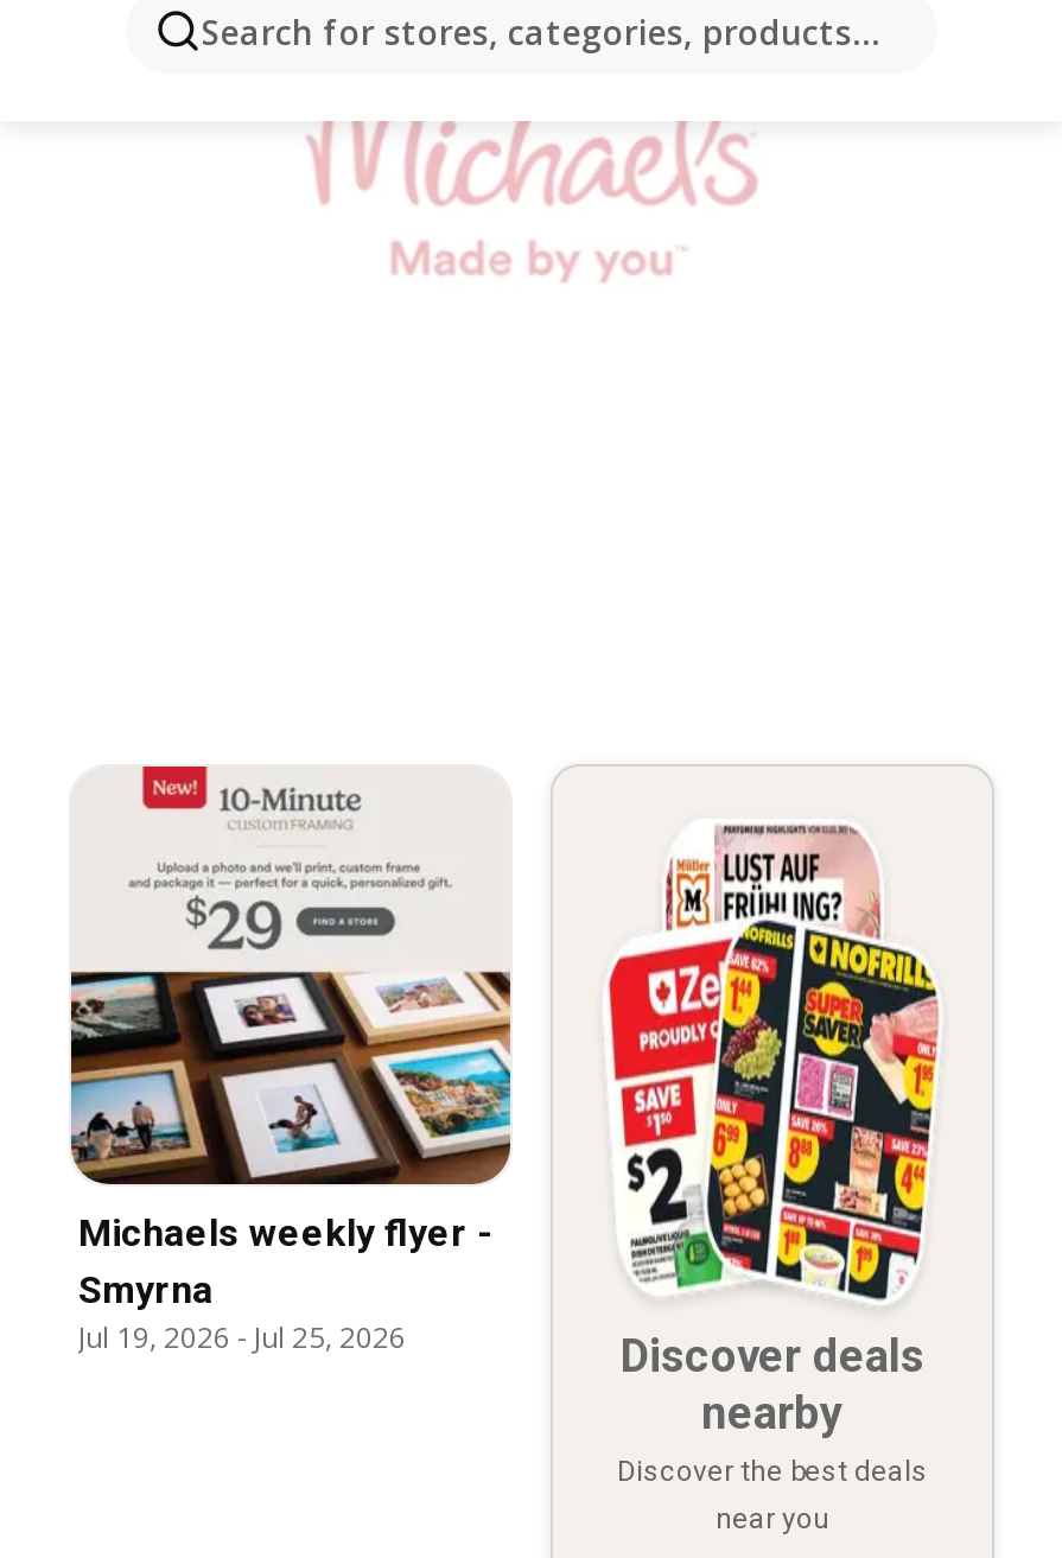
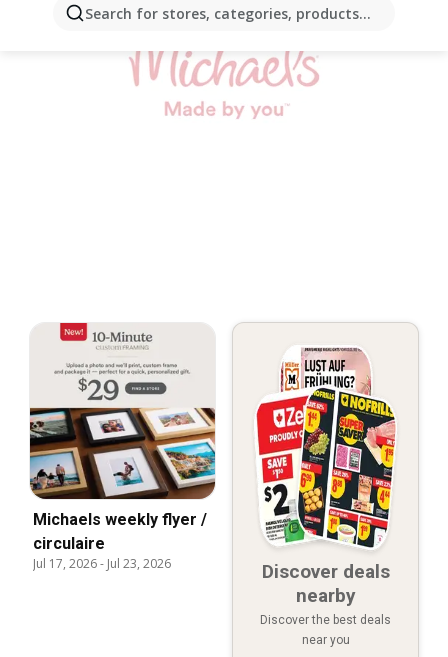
- Michaels weekly flyer -
- Smyrna
- Jul 19, 2026 - Jul 25, 2026
+ Michaels weekly flyer /
+ circulaire
+ Jul 17, 2026 - Jul 23, 2026
